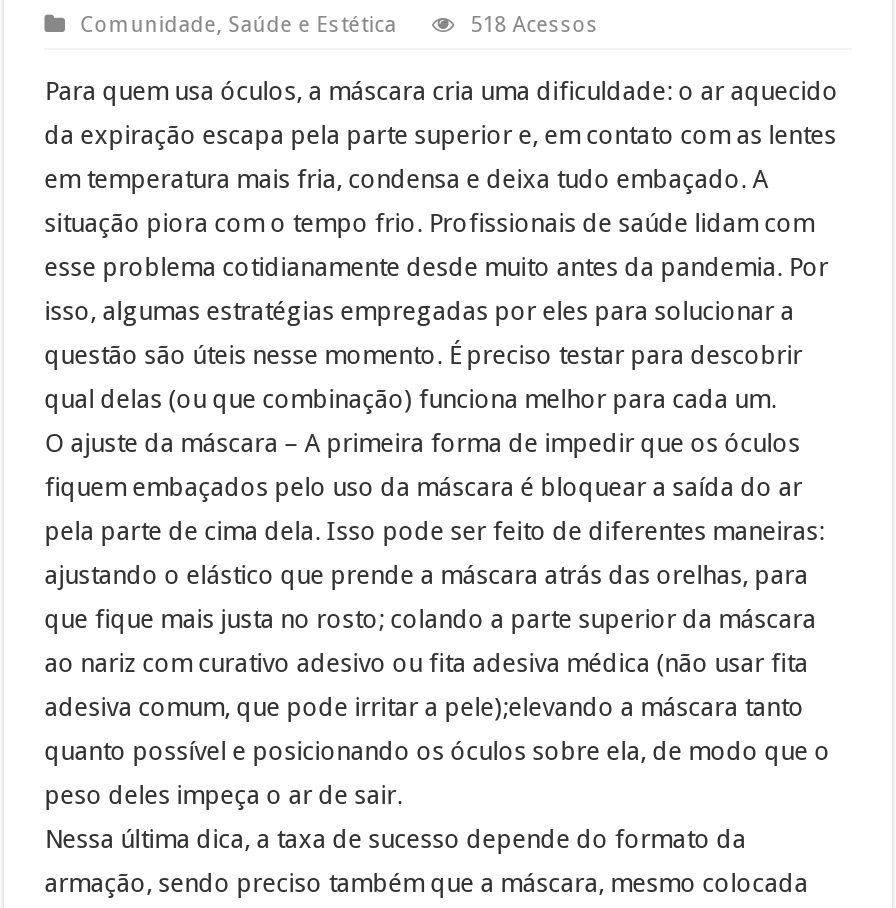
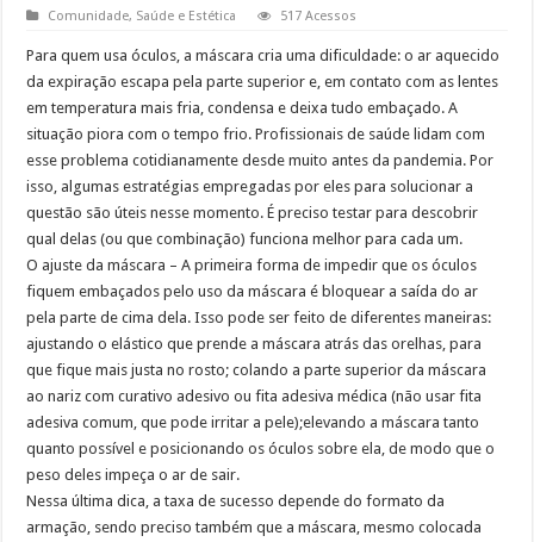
- 518 Acessos
+ 517 Acessos
